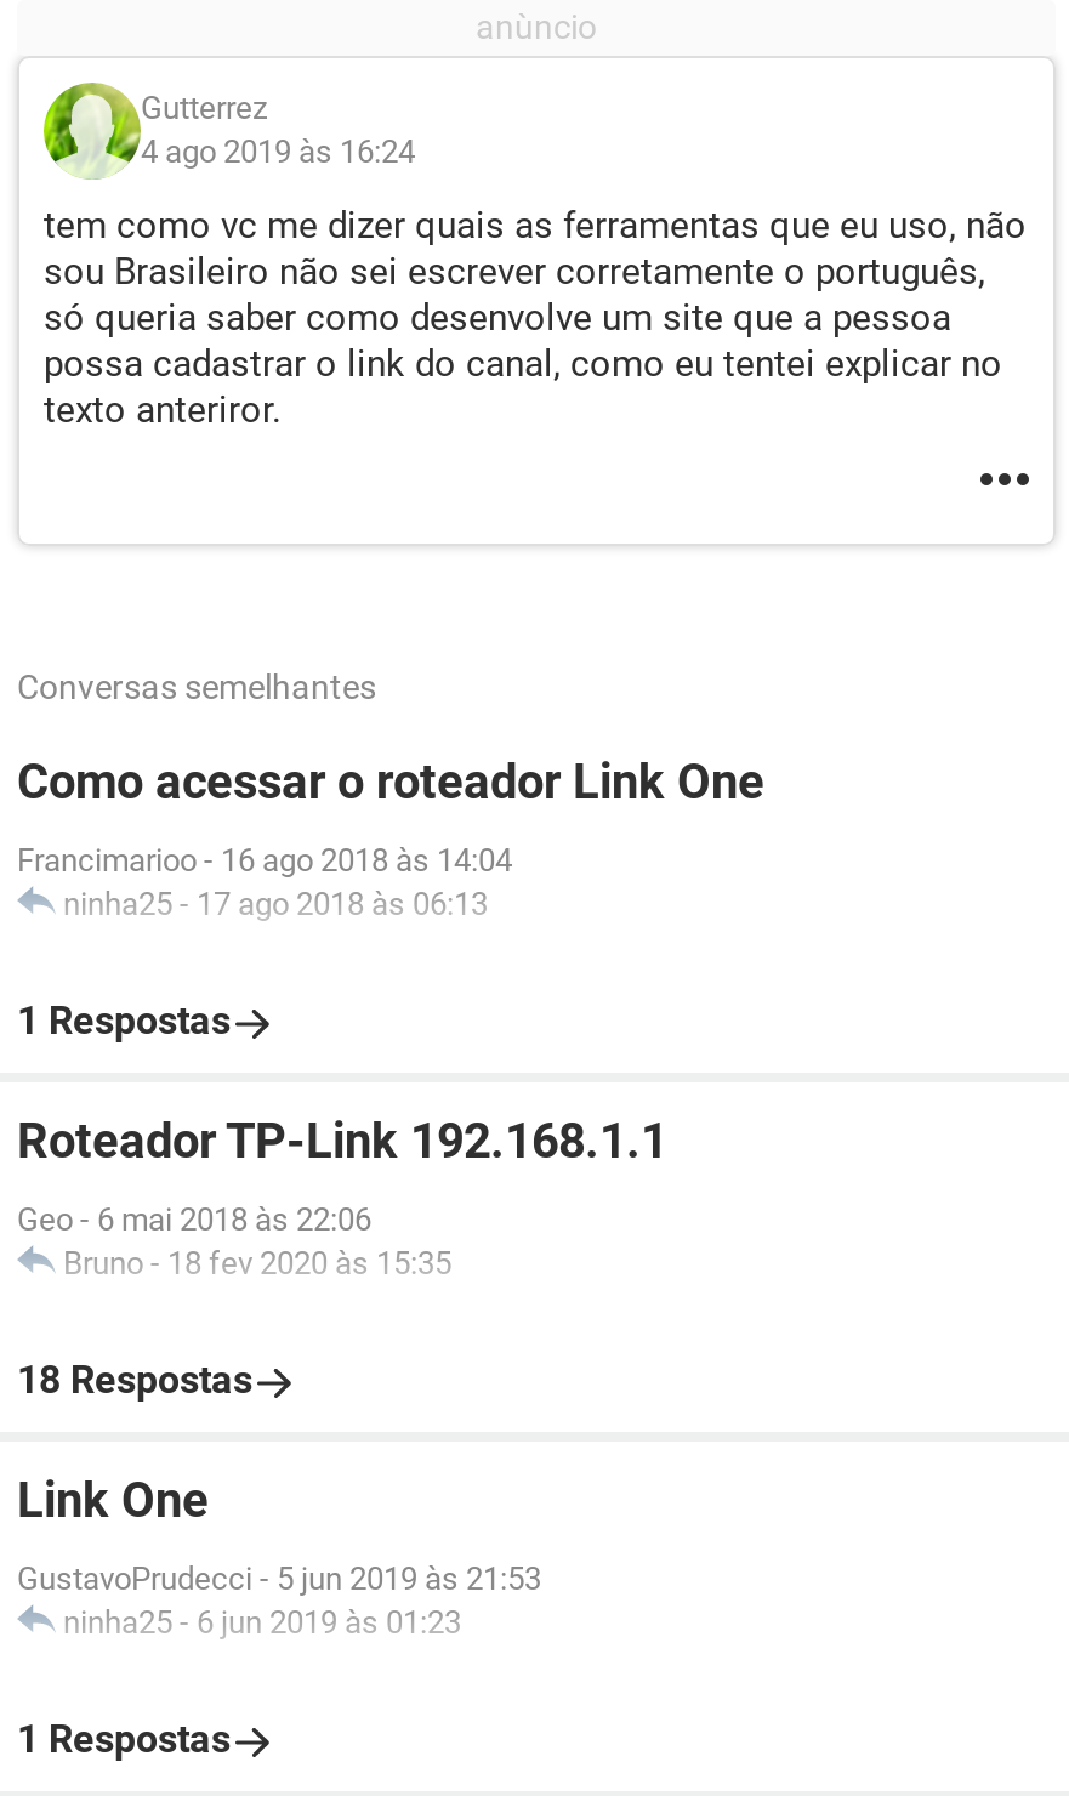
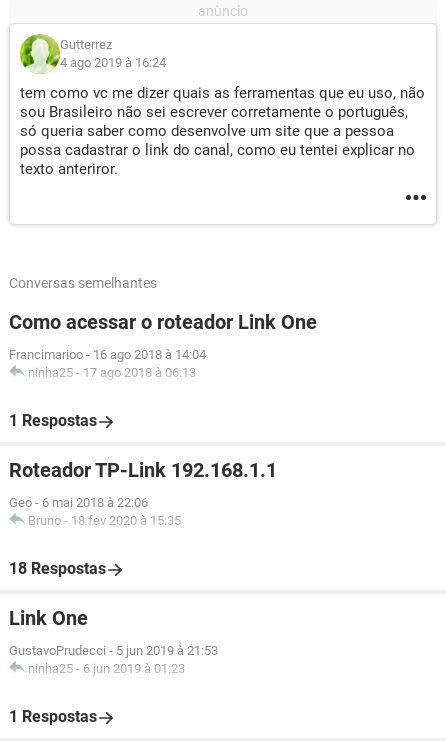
- 4 ago 2019 às 16:24
+ 4 ago 2019 à 16:24

- Francimarioo - 16 ago 2018 às 14:04
+ Francimarioo - 16 ago 2018 à 14:04

- ninha25 - 17 ago 2018 às 06:13
+ ninha25 - 17 ago 2018 à 06:13

- Geo - 6 mai 2018 às 22:06
+ Geo - 6 mai 2018 à 22:06

- Bruno - 18 fev 2020 às 15:35
+ Bruno - 18 fev 2020 à 15:35

- GustavoPrudecci - 5 jun 2019 às 21:53
+ GustavoPrudecci - 5 jun 2019 à 21:53

- ninha25 - 6 jun 2019 às 01:23
+ ninha25 - 6 jun 2019 à 01:23
